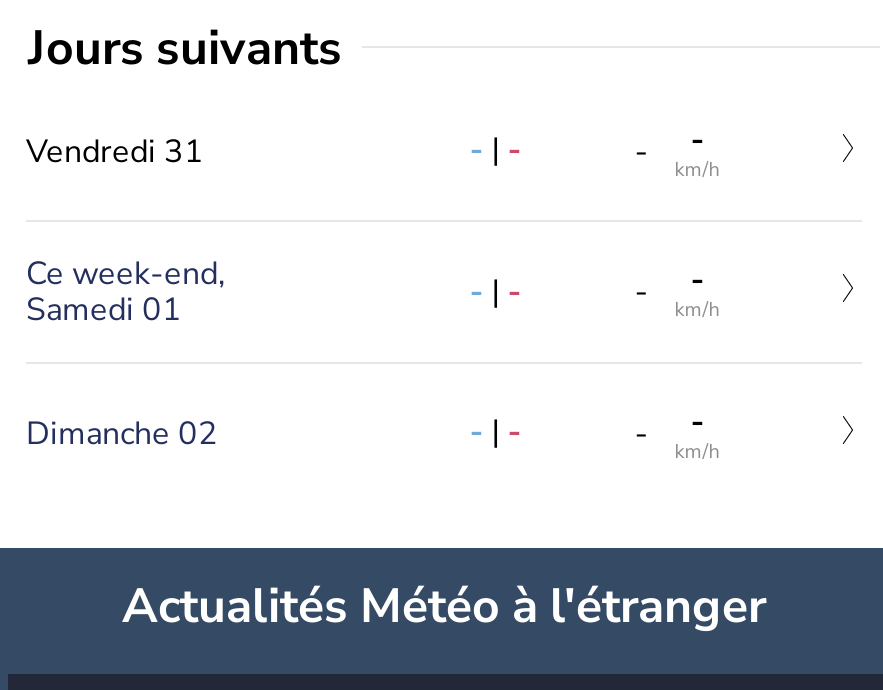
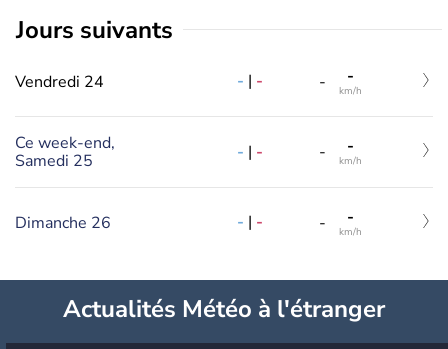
- Vendredi 31
+ Vendredi 24

- Samedi 01
+ Samedi 25

- Dimanche 02
+ Dimanche 26
